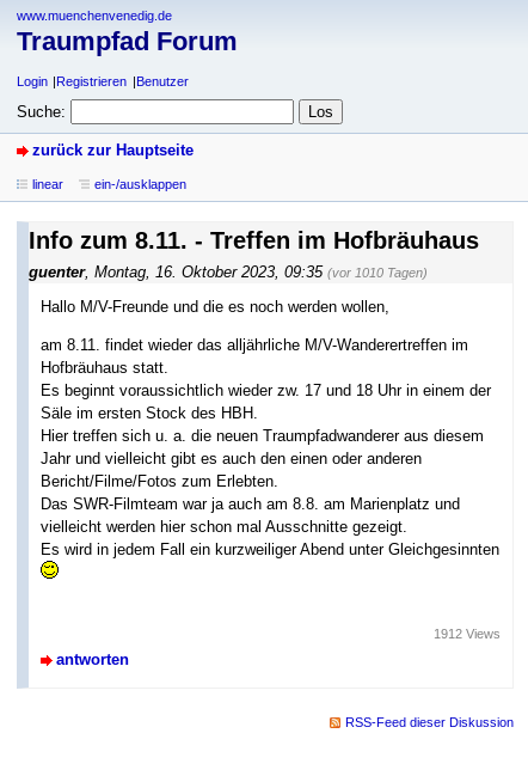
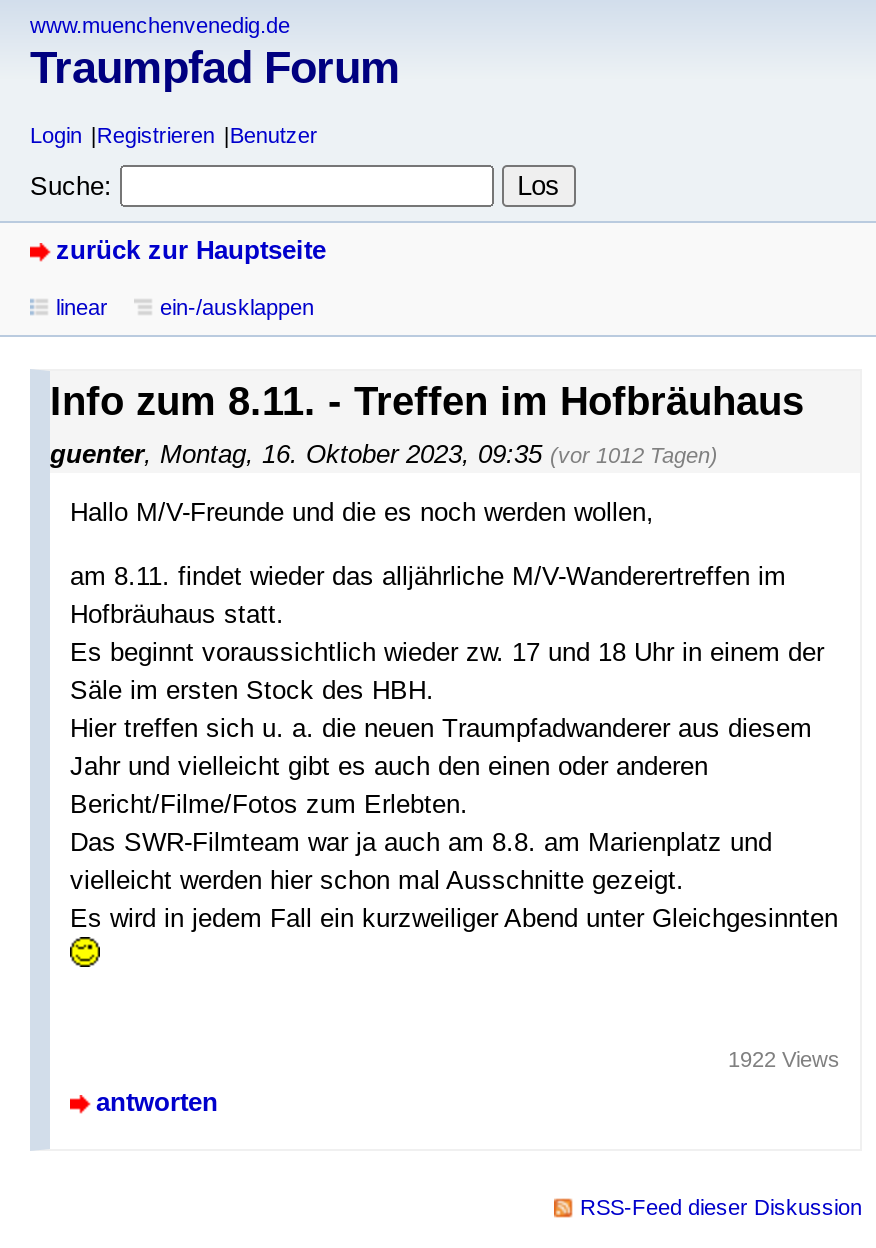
- guenter, Montag, 16. Oktober 2023, 09:35 (vor 1010 Tagen)
+ guenter, Montag, 16. Oktober 2023, 09:35 (vor 1012 Tagen)

- 1912 Views
+ 1922 Views
